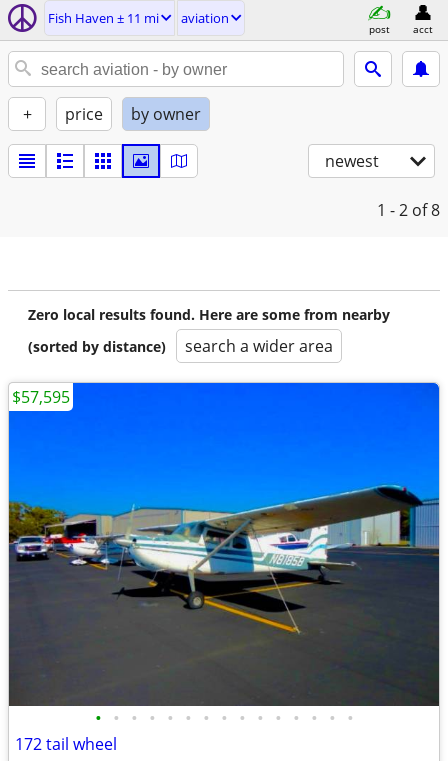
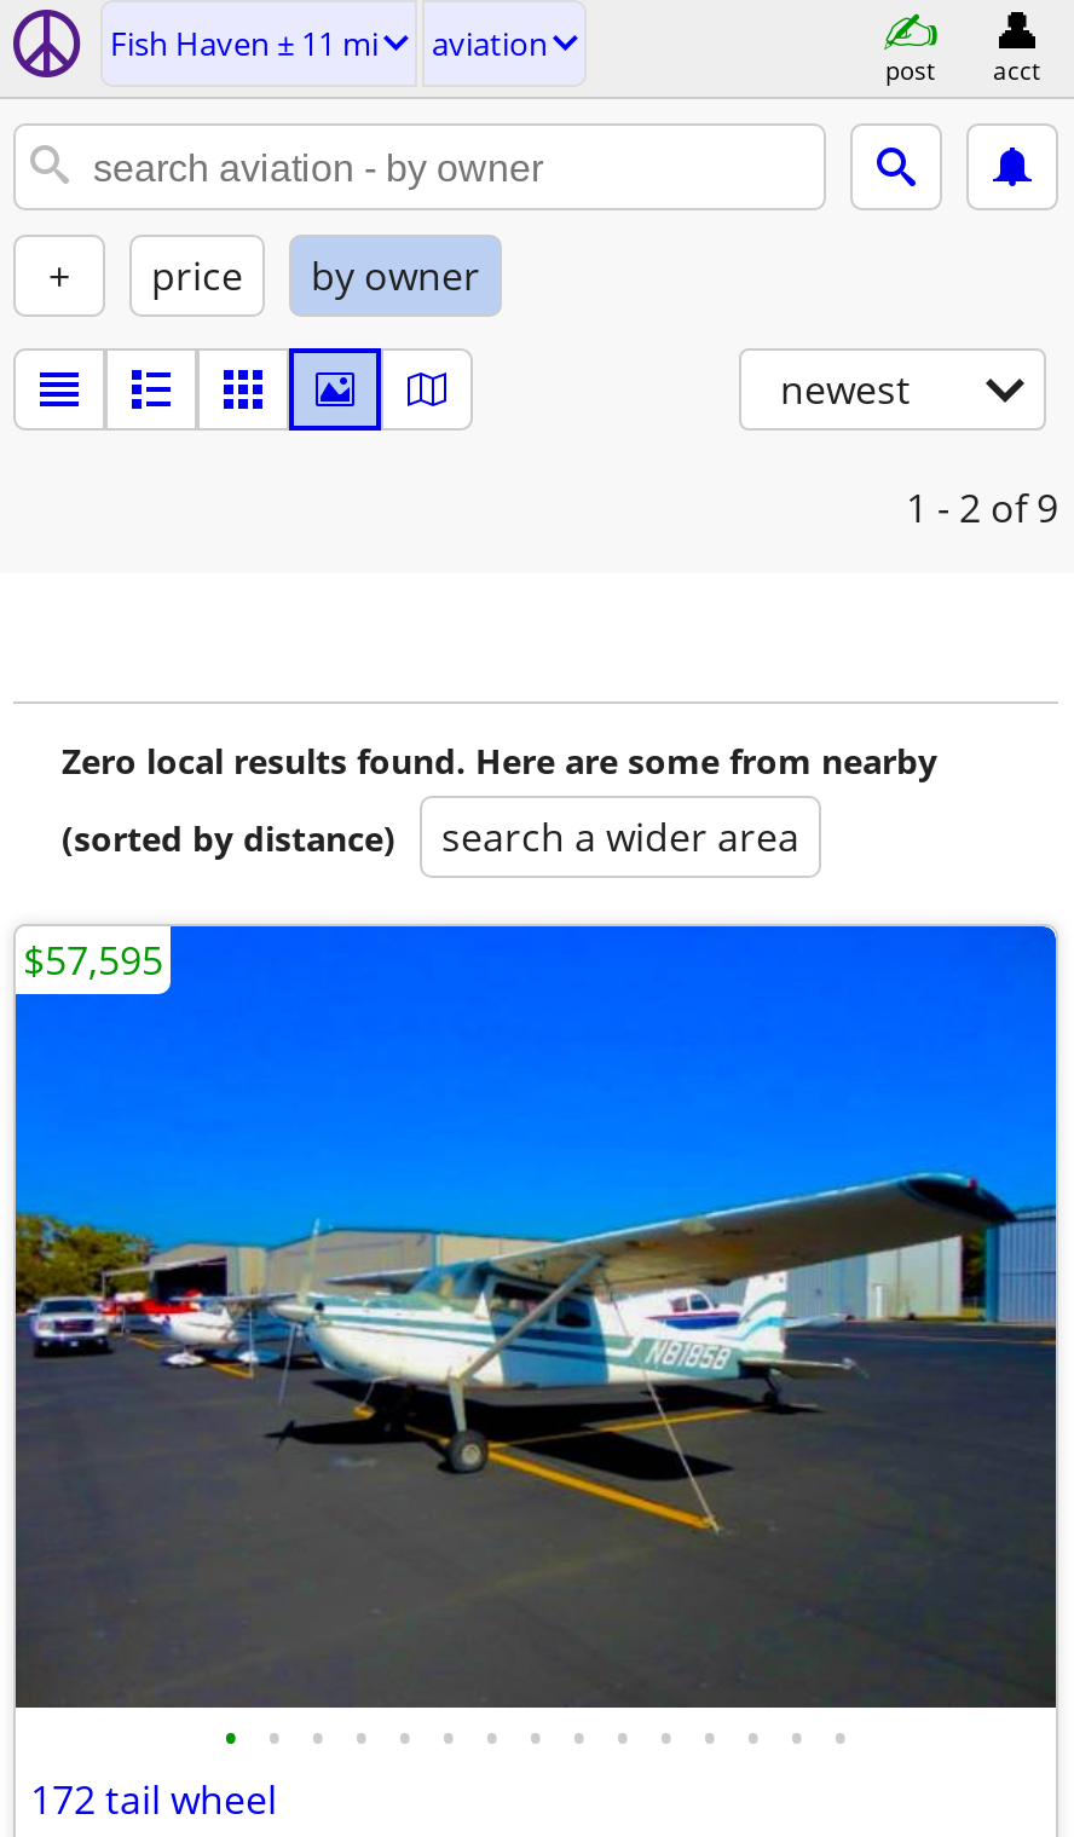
- 1 - 2 of 8
+ 1 - 2 of 9
